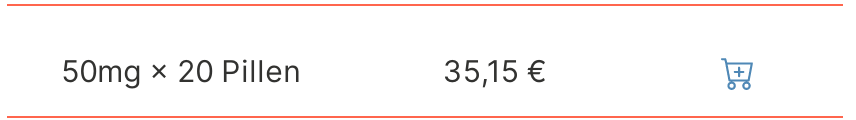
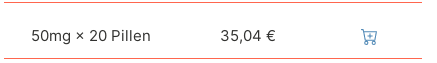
- 35,15 €
+ 35,04 €
